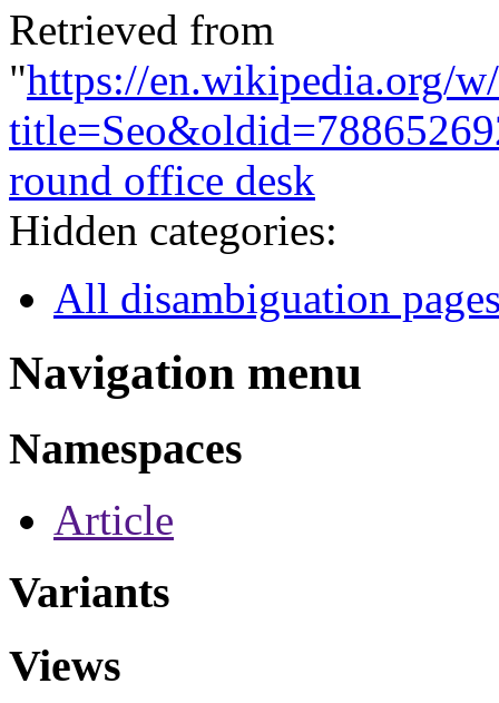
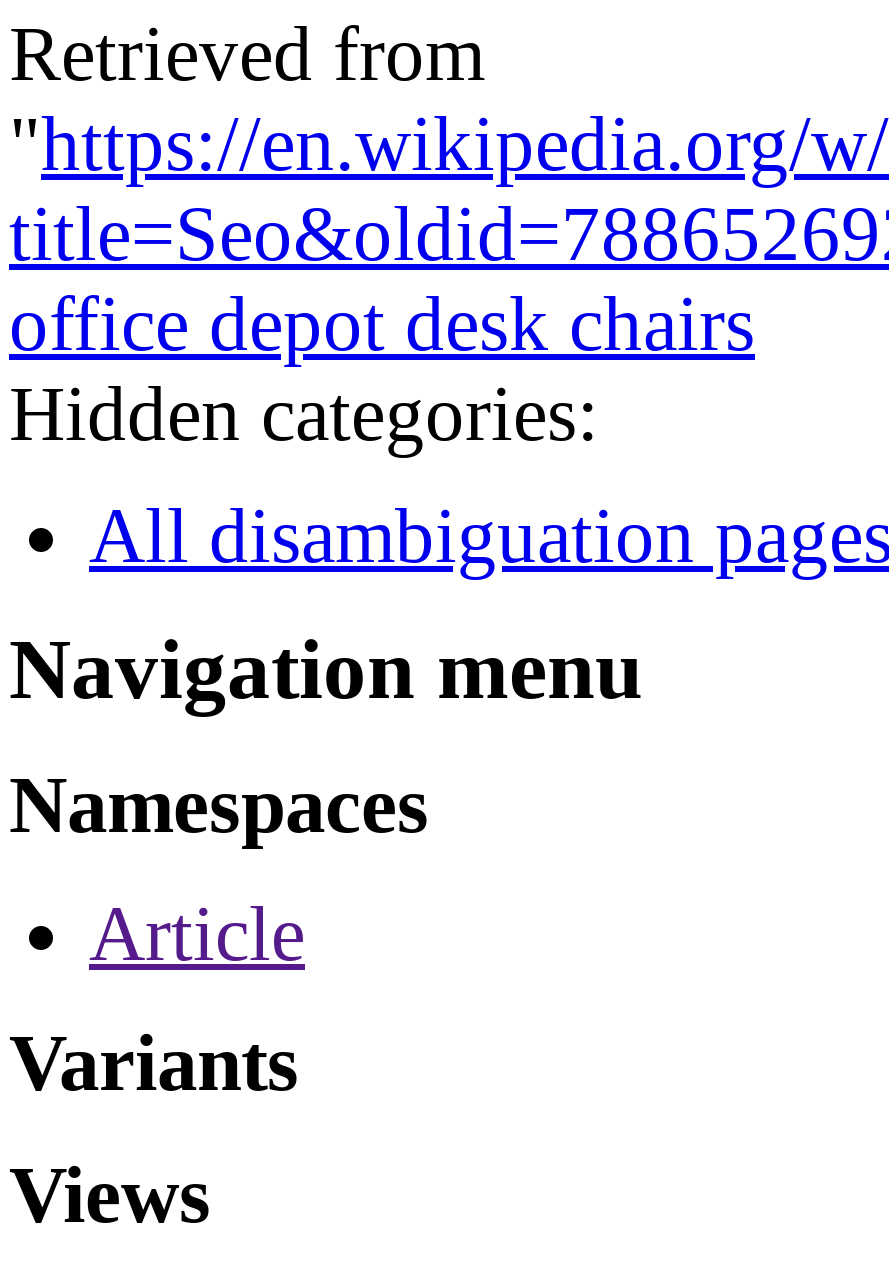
- round office desk
+ office depot desk chairs
